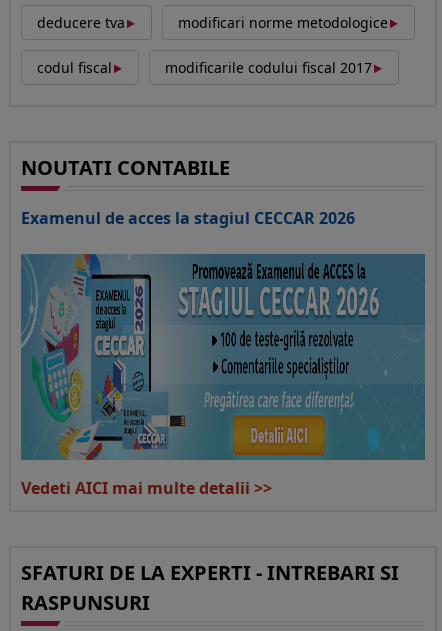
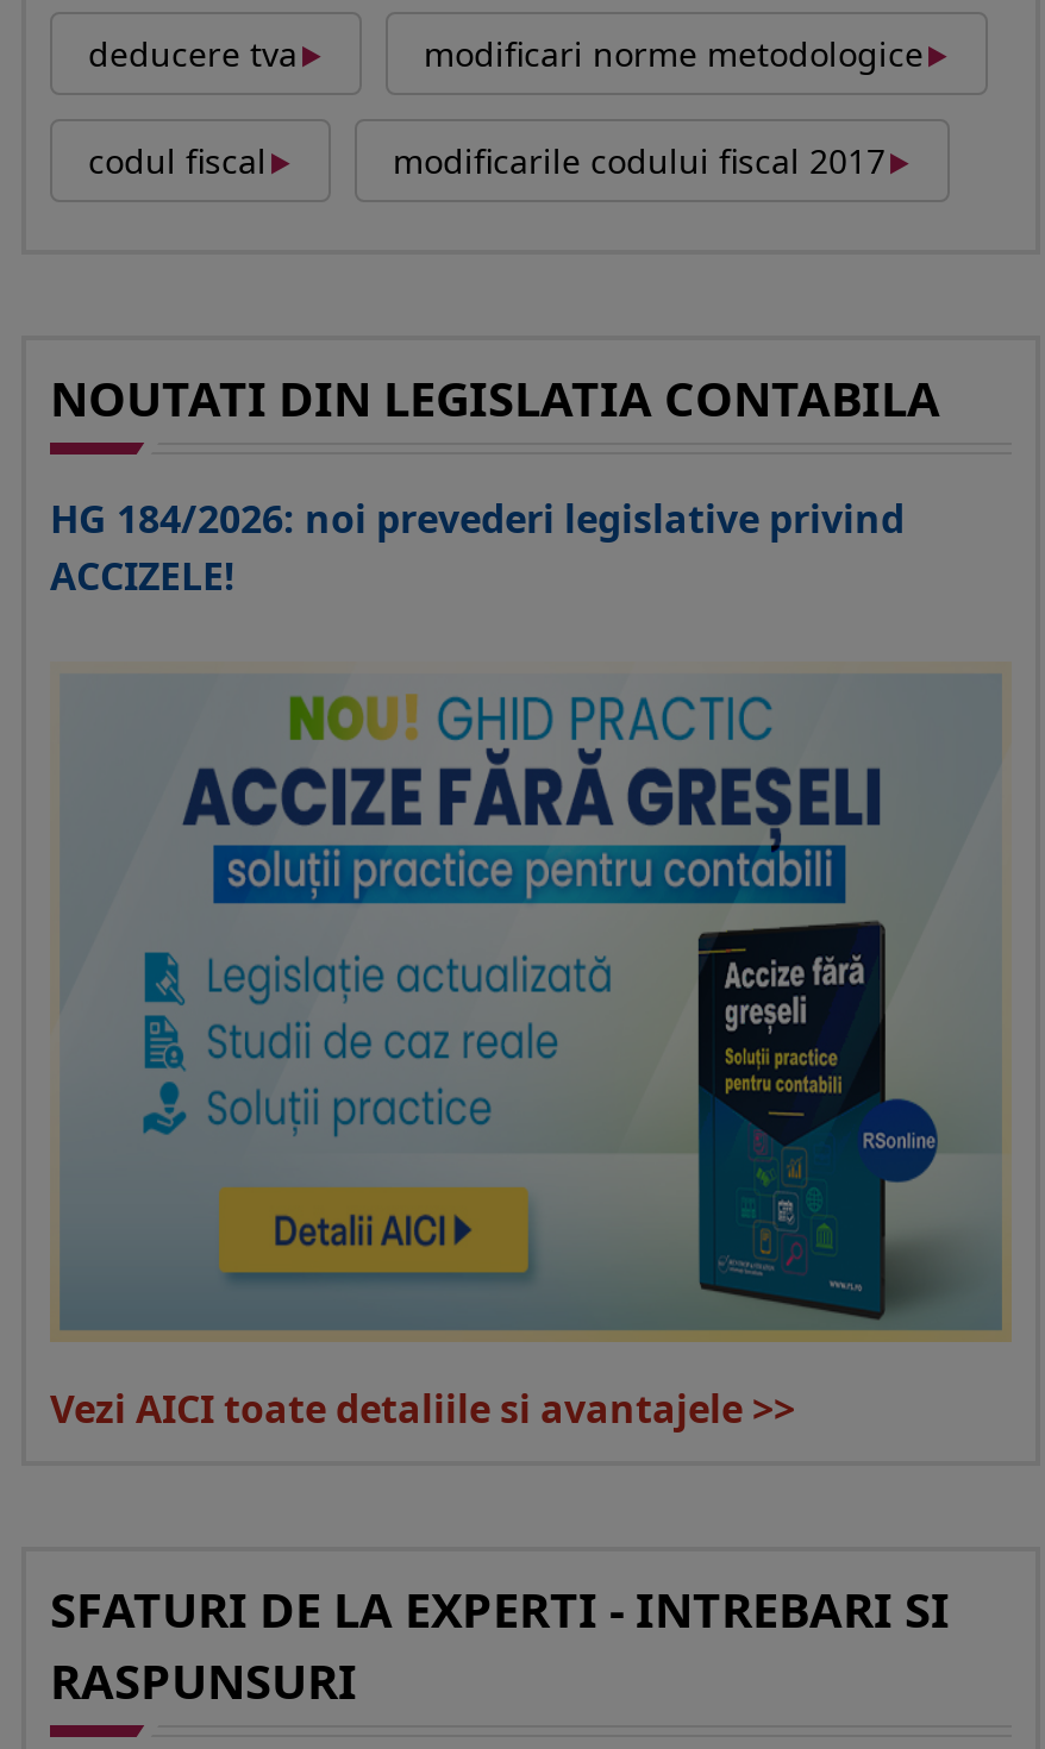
- NOUTATI CONTABILE
+ NOUTATI DIN LEGISLATIA CONTABILA

- Examenul de acces la stagiul CECCAR 2026
+ HG 184/2026: noi prevederi legislative privind
+ ACCIZELE!

- [image]
- Vedeti AICI mai multe detalii >>
+ [image]
+ Vezi AICI toate detaliile si avantajele >>
